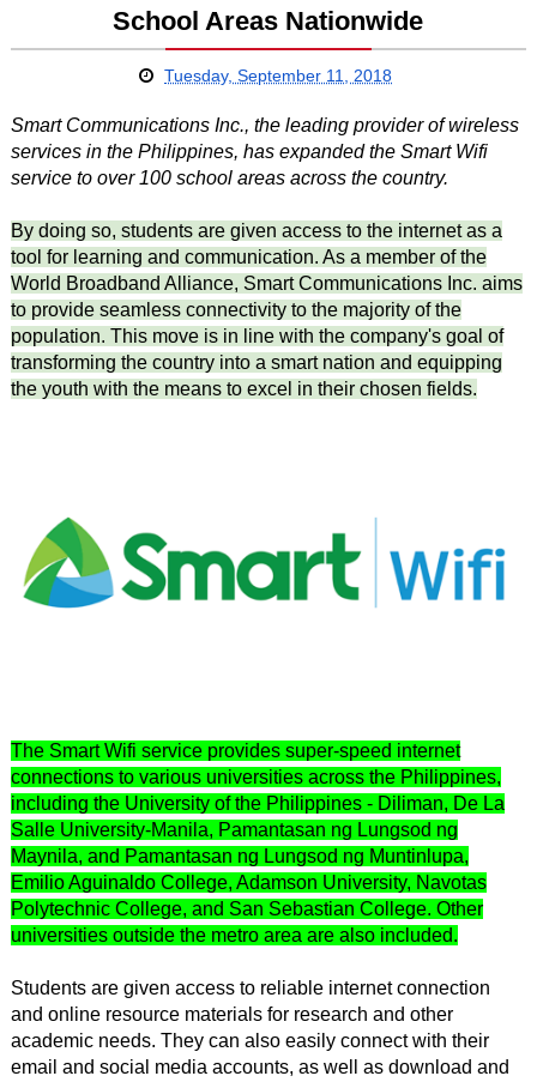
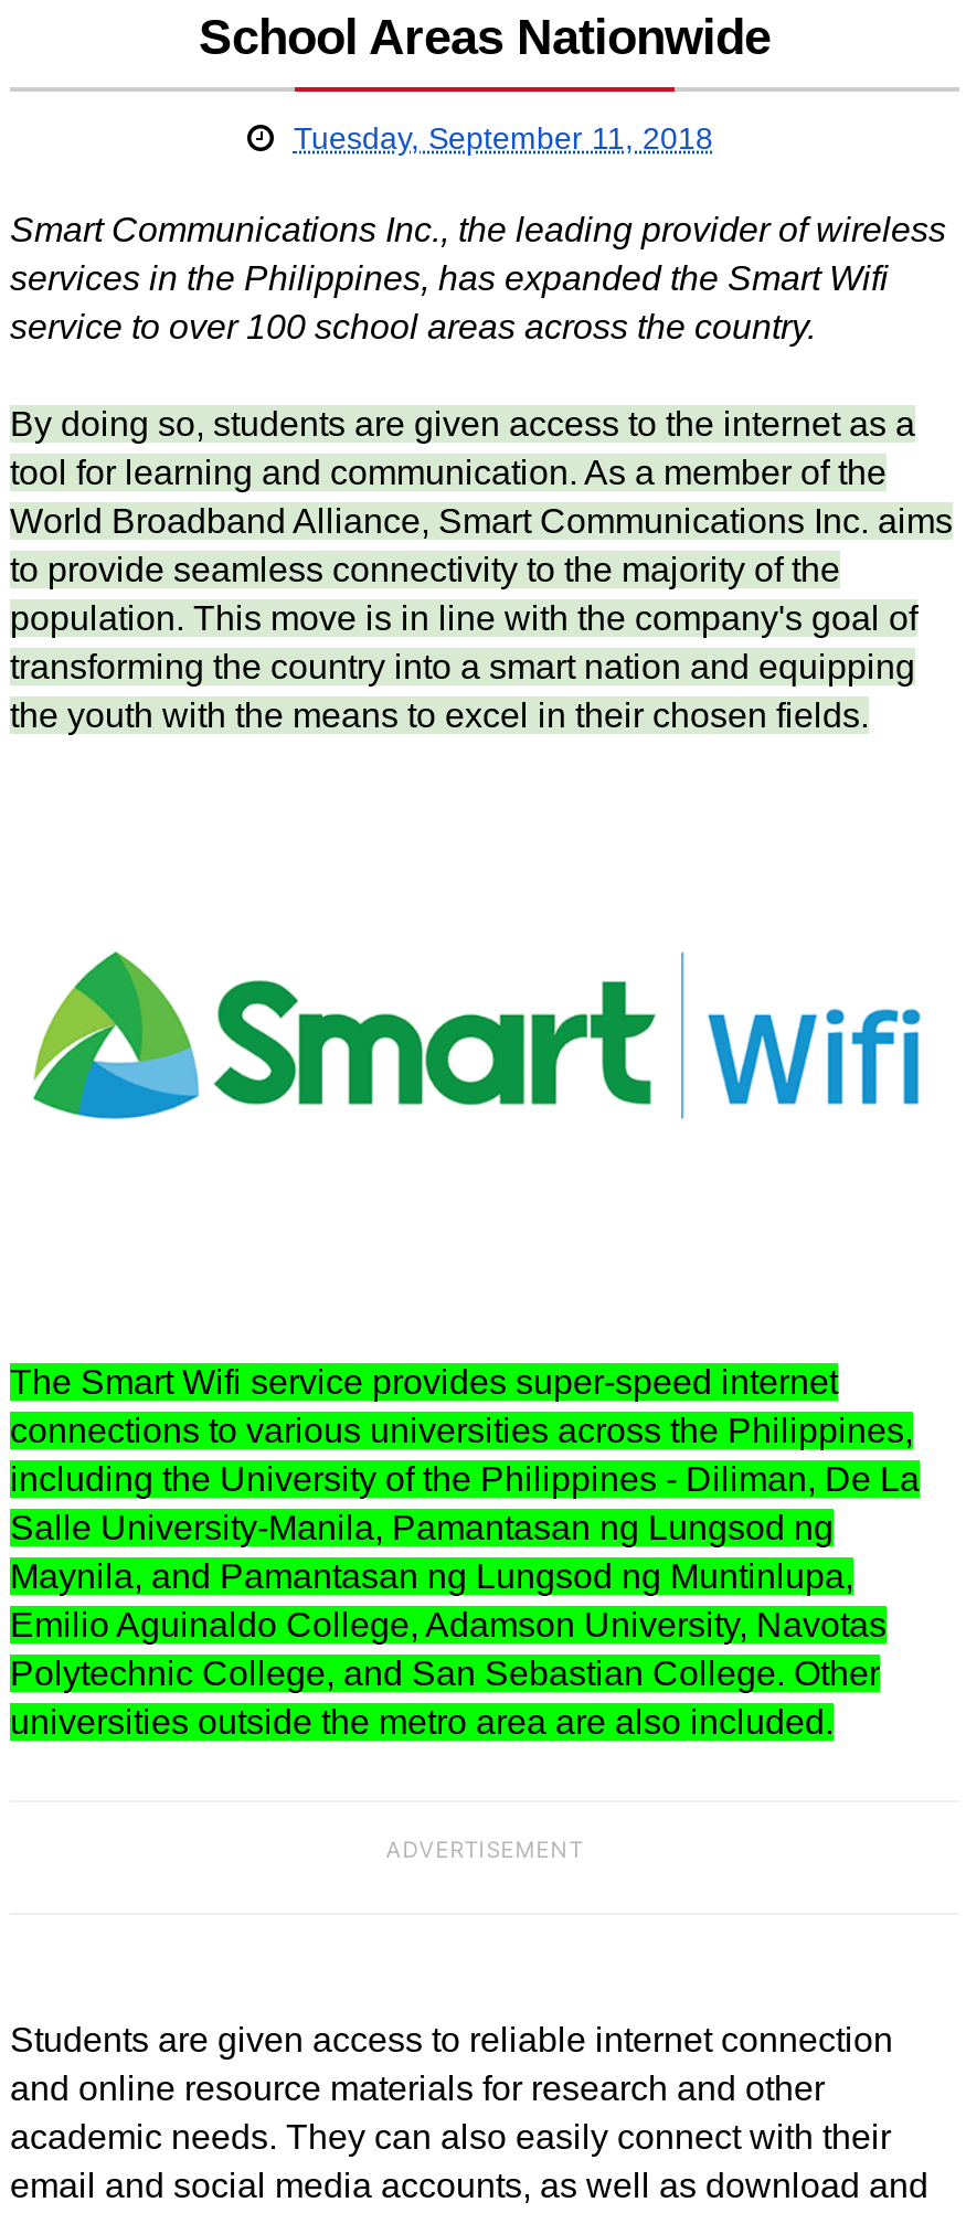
+ ADVERTISEMENT
